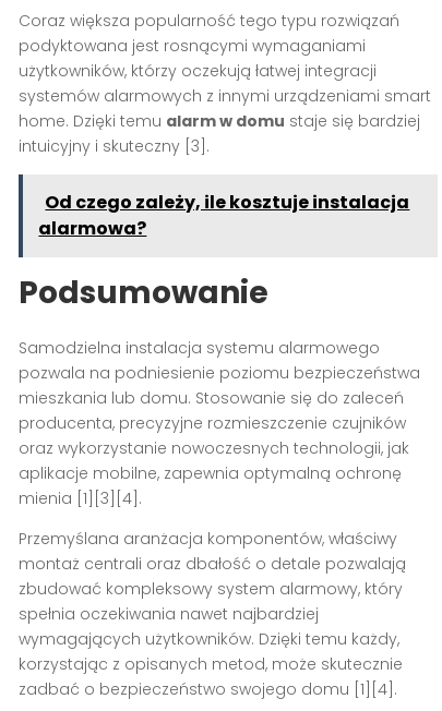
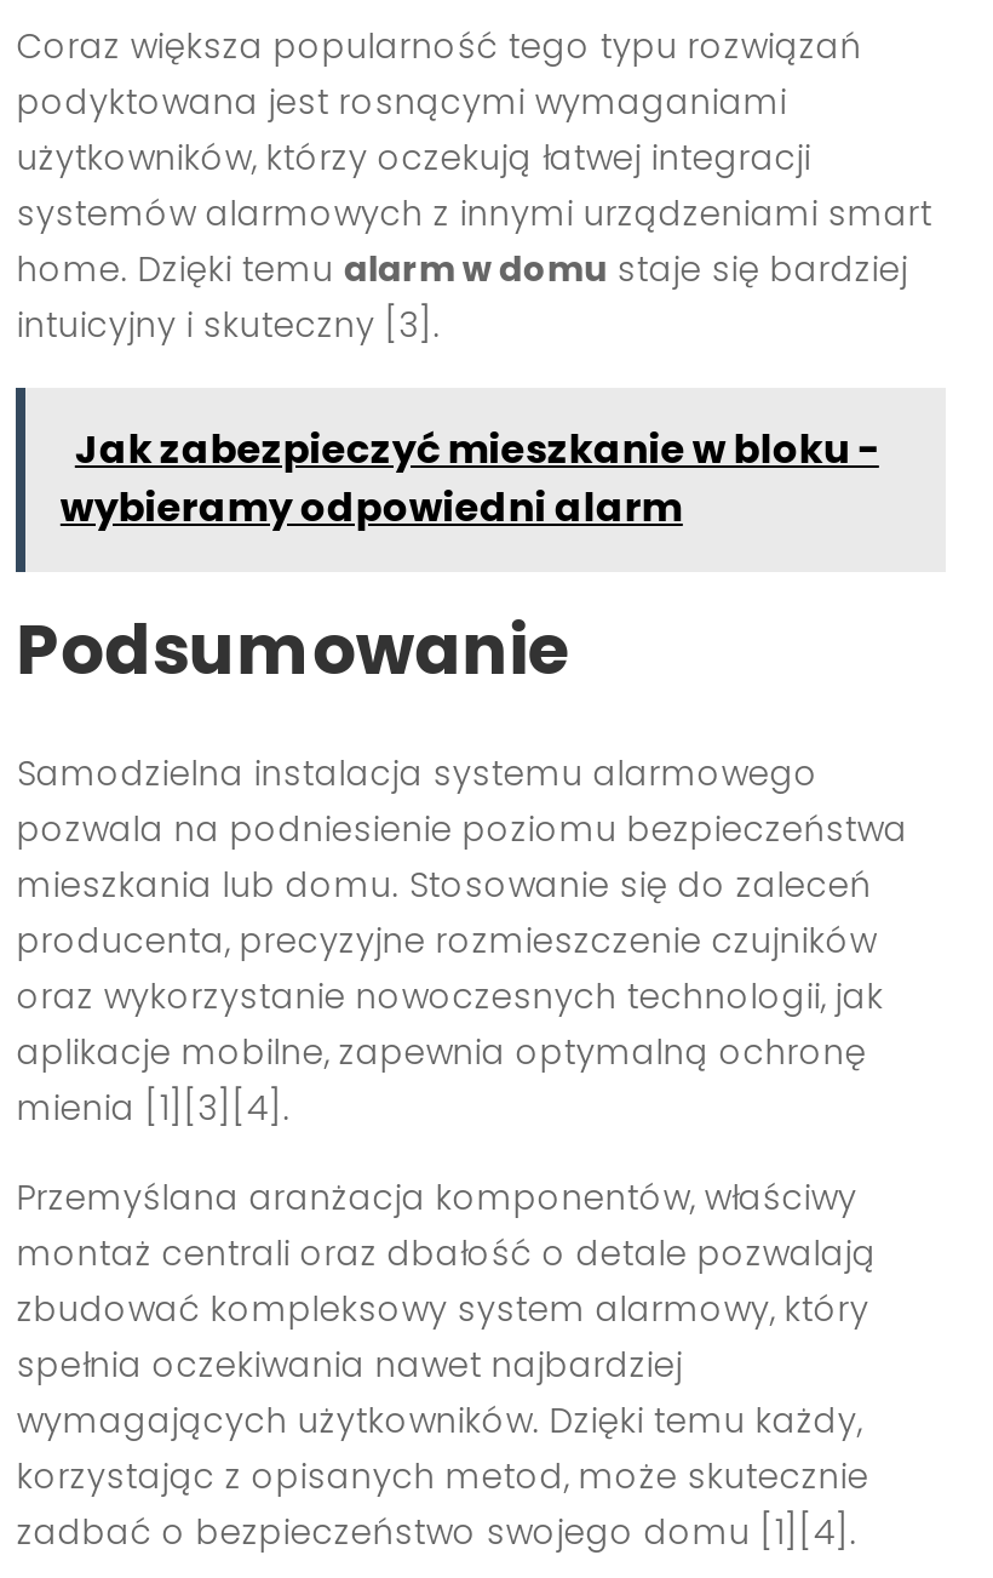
- Od czego zależy, ile kosztuje instalacja
- alarmowa?
+ Jak zabezpieczyć mieszkanie w bloku -
+ wybieramy odpowiedni alarm
